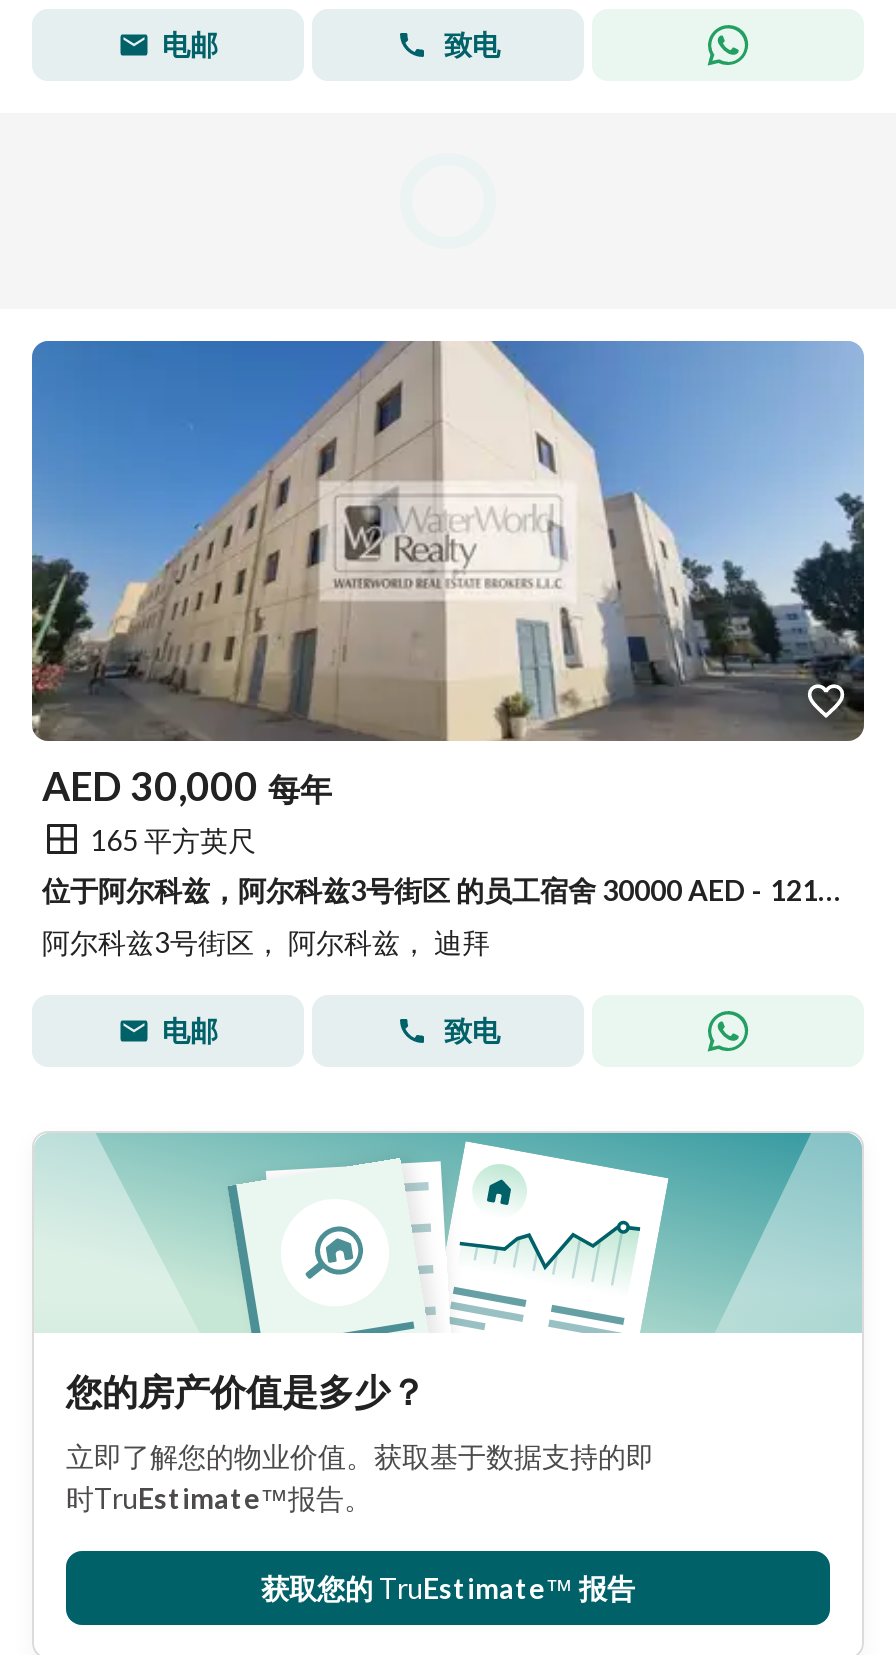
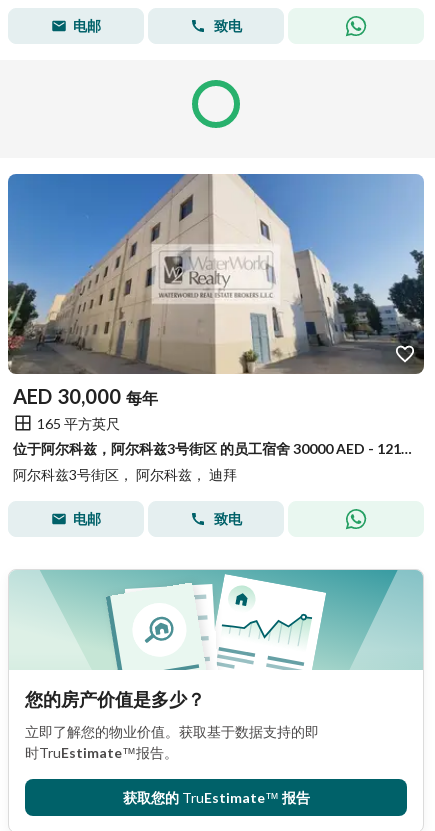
+ [image]
